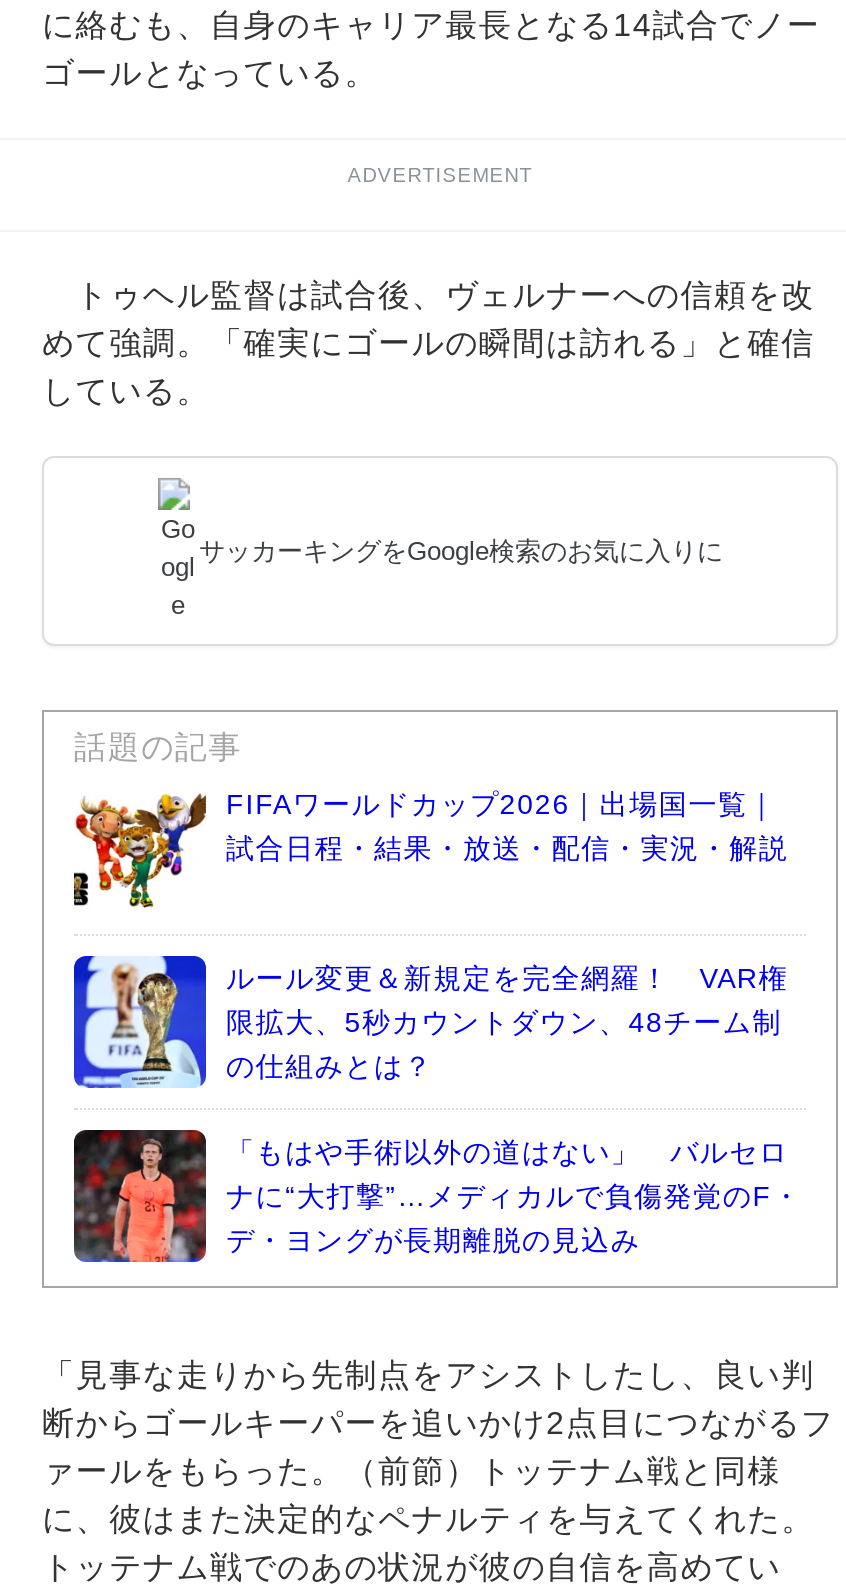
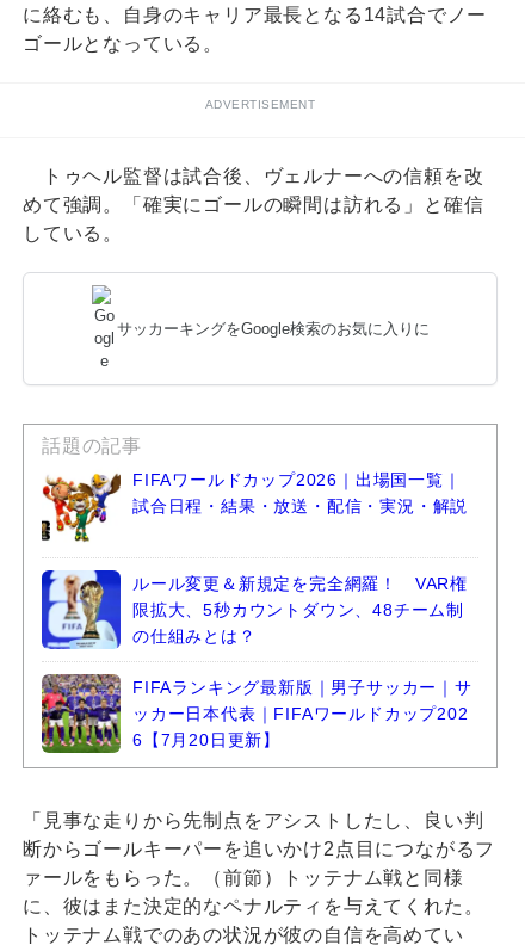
- [image]
- 「もはや手術以外の道はない」 バルセロ
- ナに“大打撃”…メディカルで負傷発覚のF・
- デ・ヨングが長期離脱の見込み
+ [image]
+ FIFAランキング最新版｜男子サッカー｜サ
+ ッカー日本代表｜FIFAワールドカップ202
+ 6【7月20日更新】
